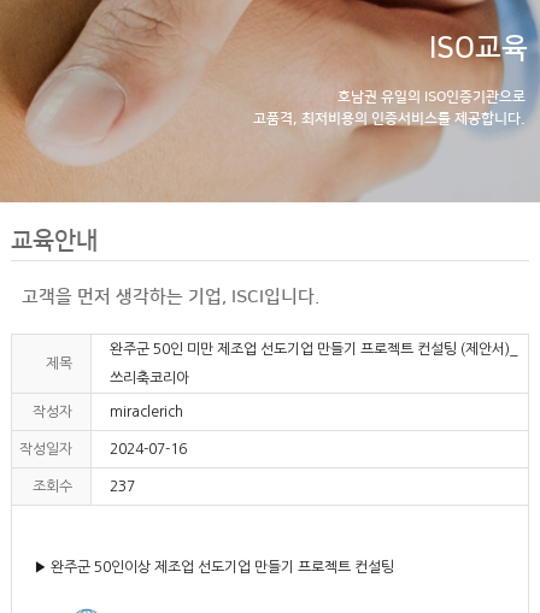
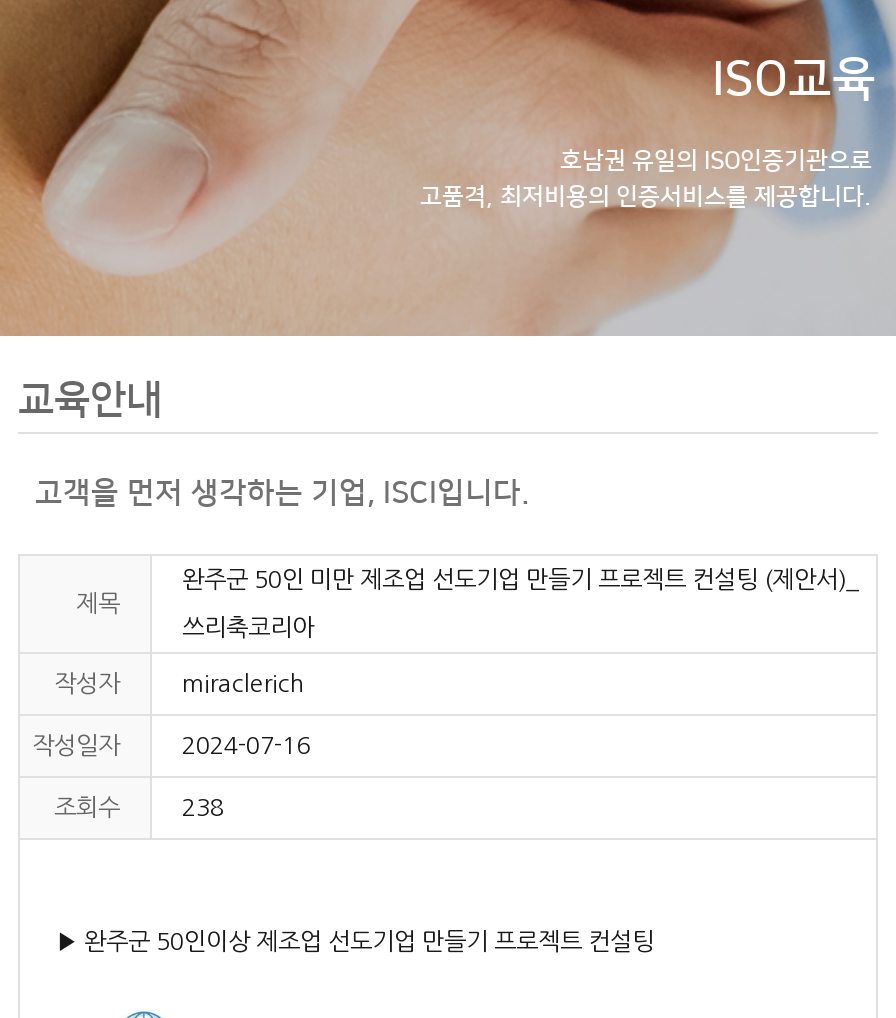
- 237
+ 238
